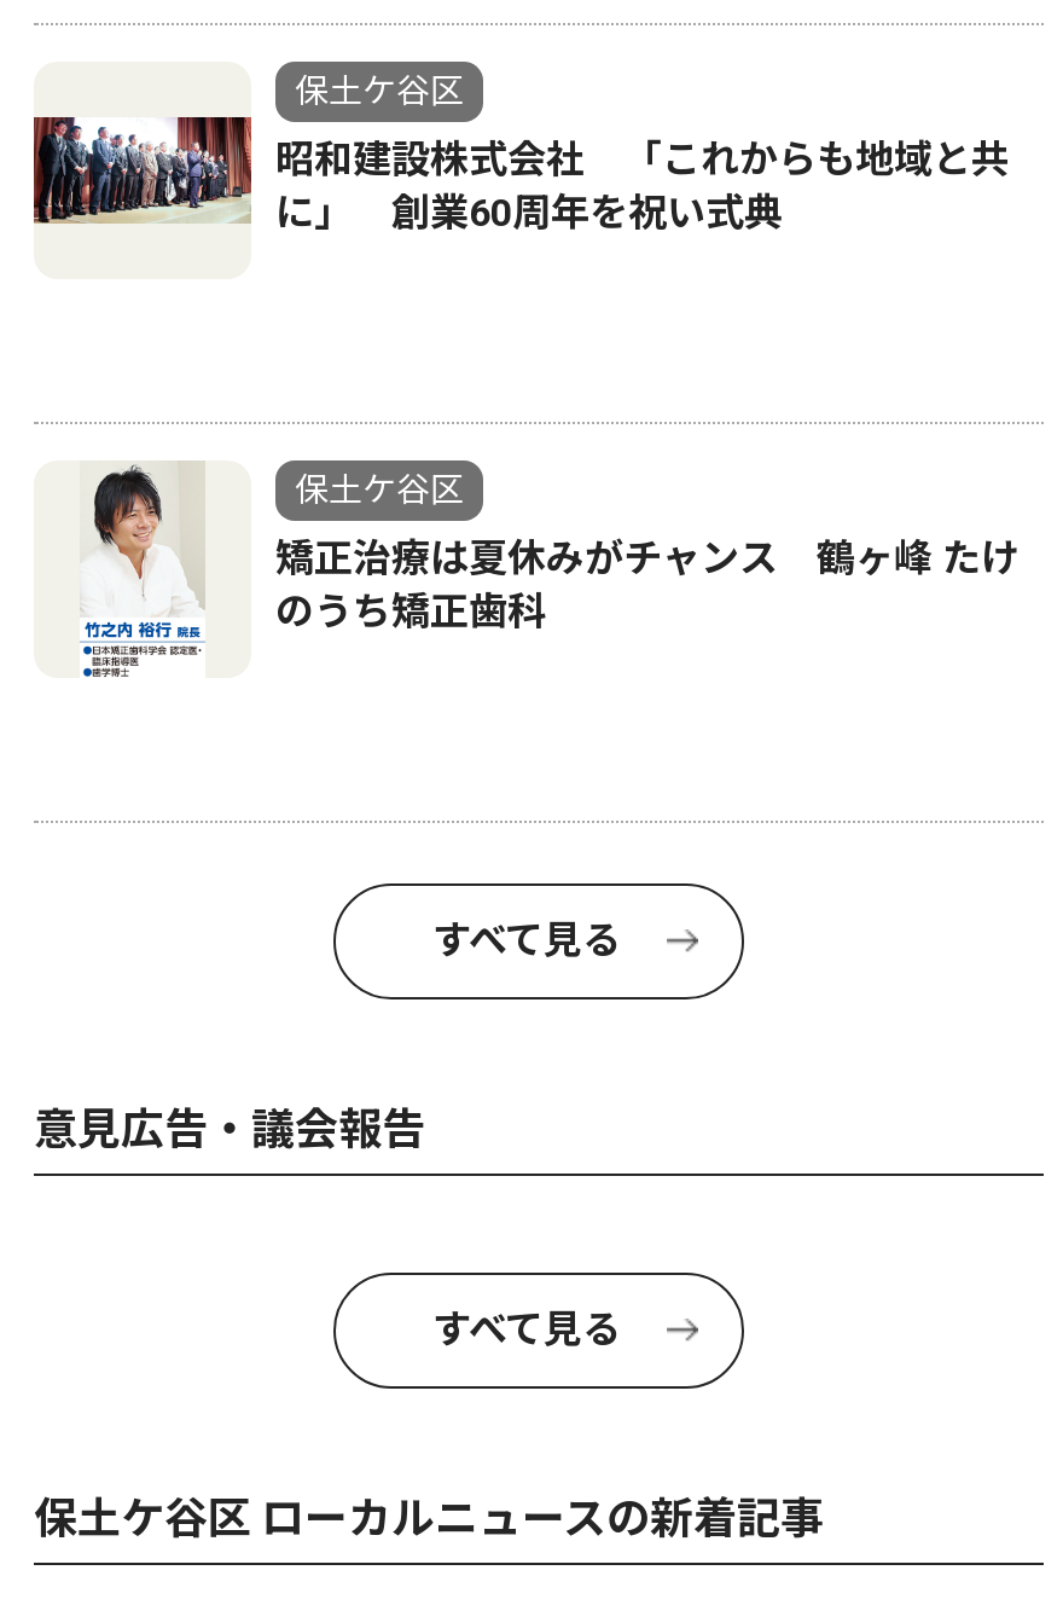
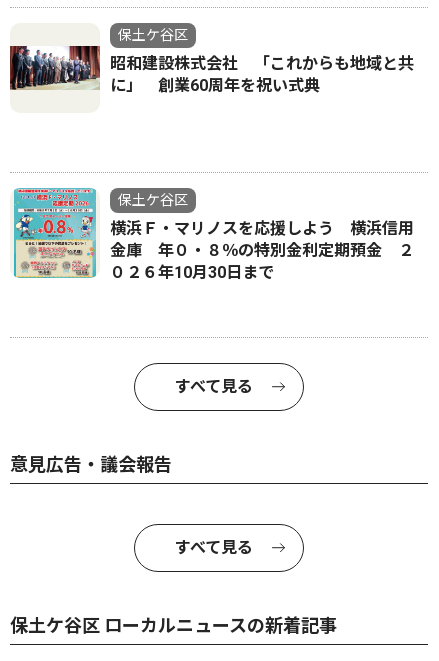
- [image]
- 矯正治療は夏休みがチャンス 鶴ヶ峰 たけ
- のうち矯正歯科
+ [image]
+ 横浜Ｆ・マリノスを応援しよう 横浜信用
+ 金庫 年０・８％の特別金利定期預金 ２
+ ０２６年10月30日まで
